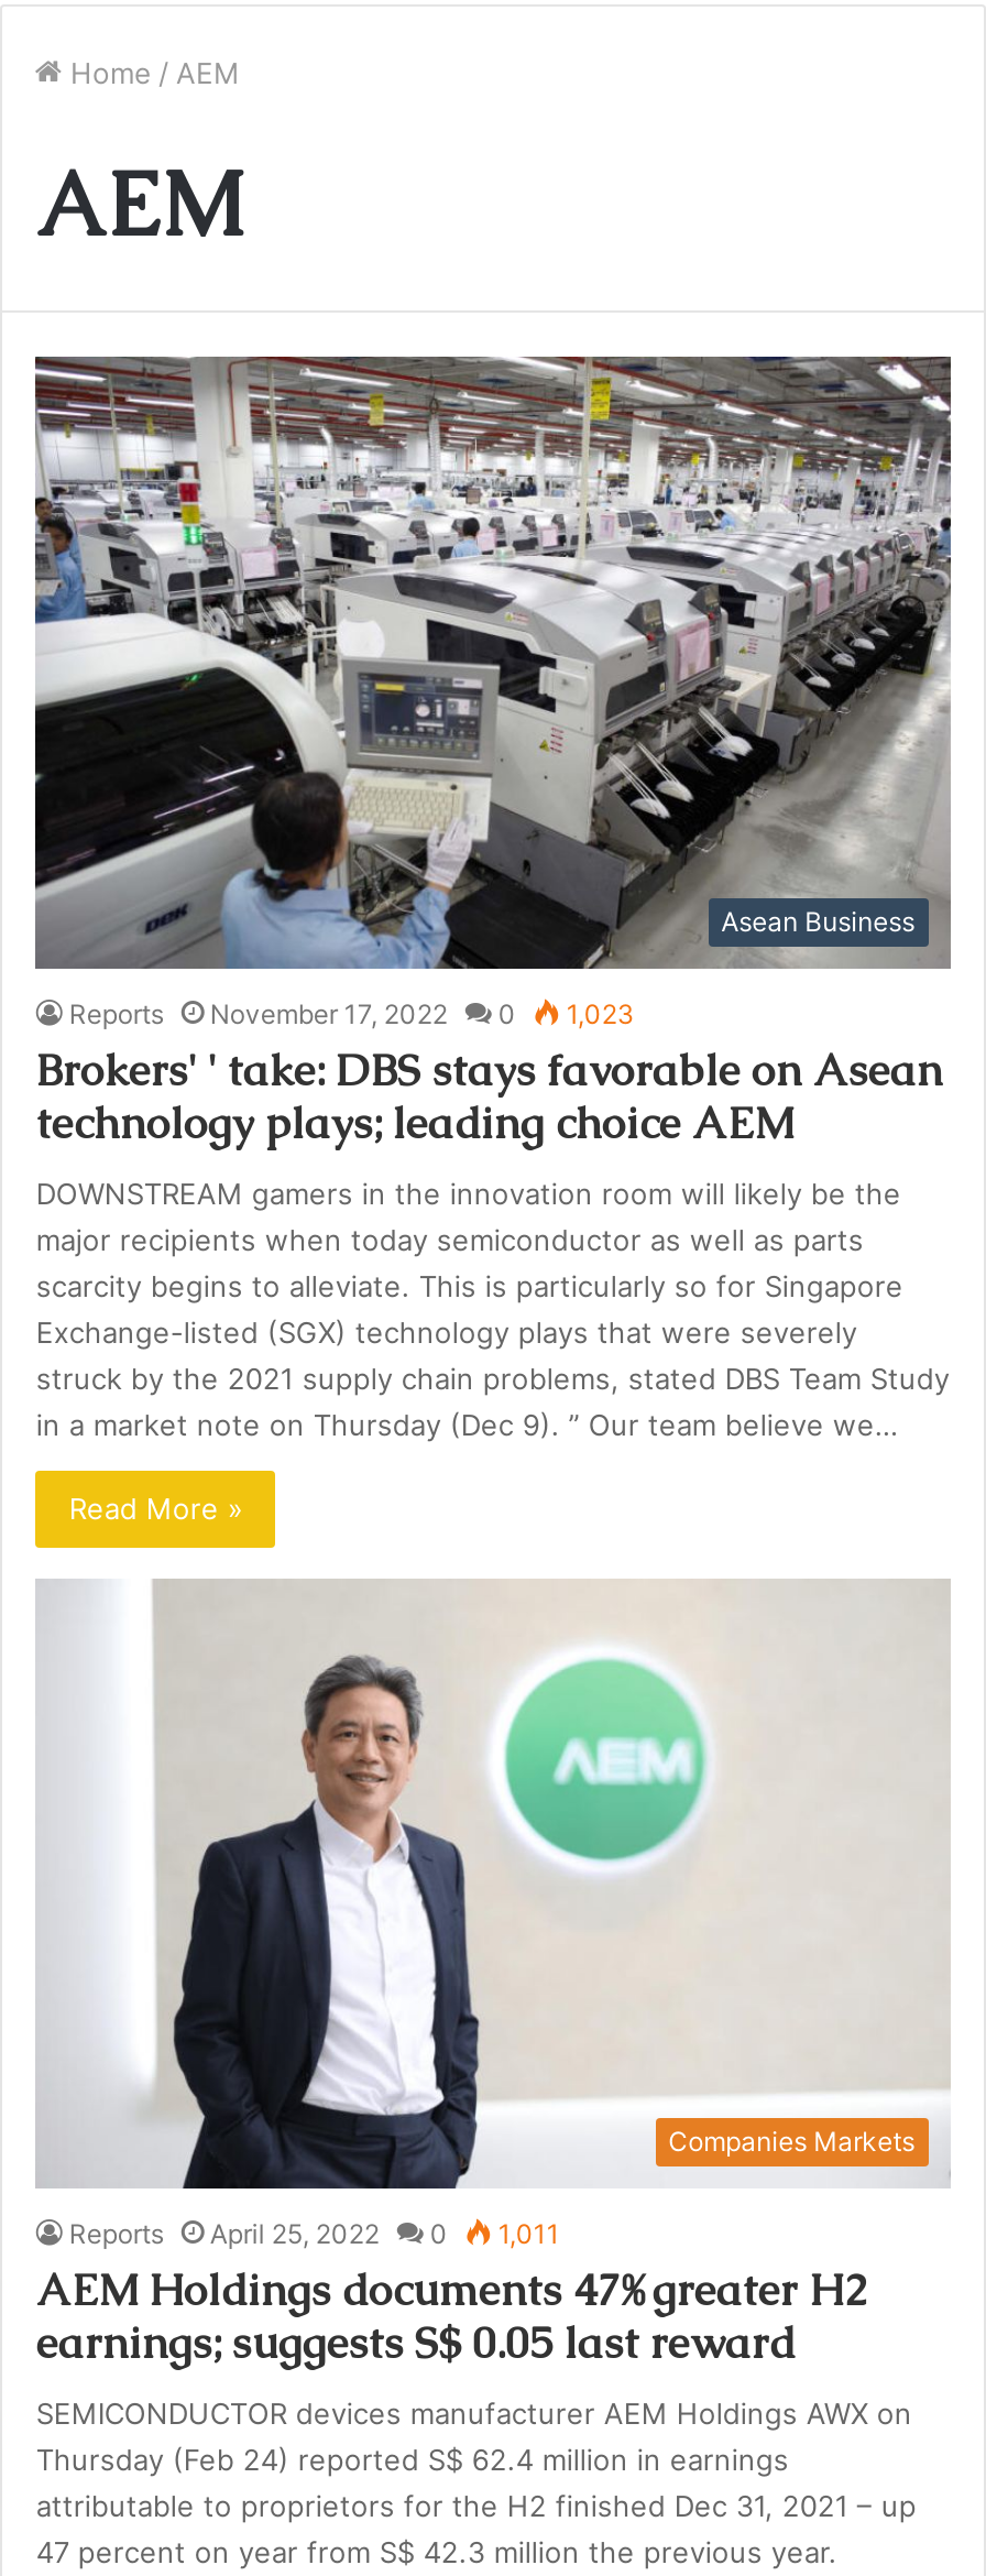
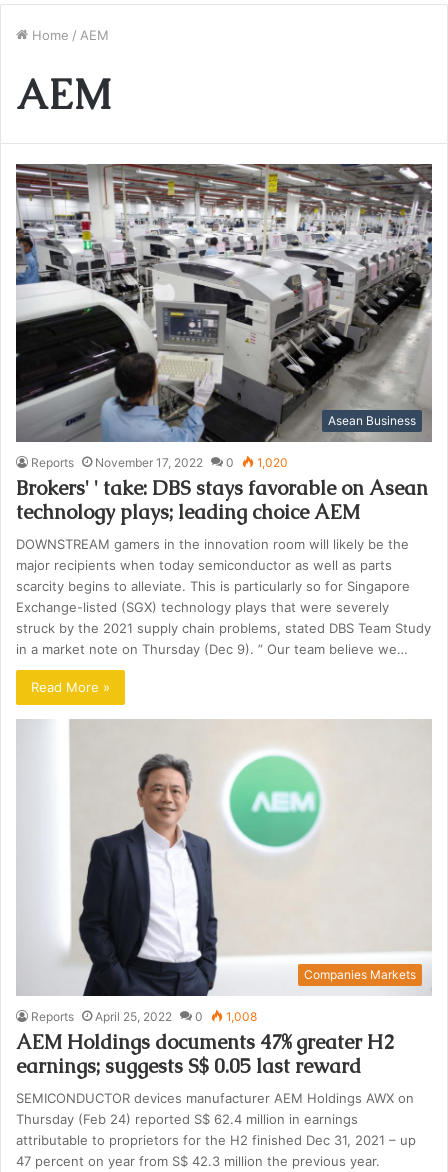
- Reports November 17, 2022 0 1,023
+ Reports November 17, 2022 0 1,020

- Reports April 25, 2022 0 1,011
+ Reports April 25, 2022 0 1,008
